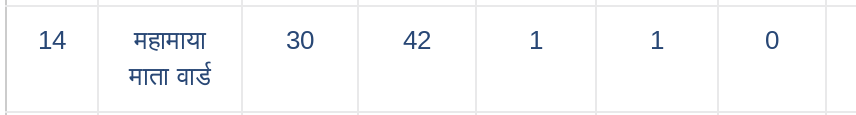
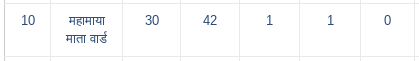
- 14
+ 10
